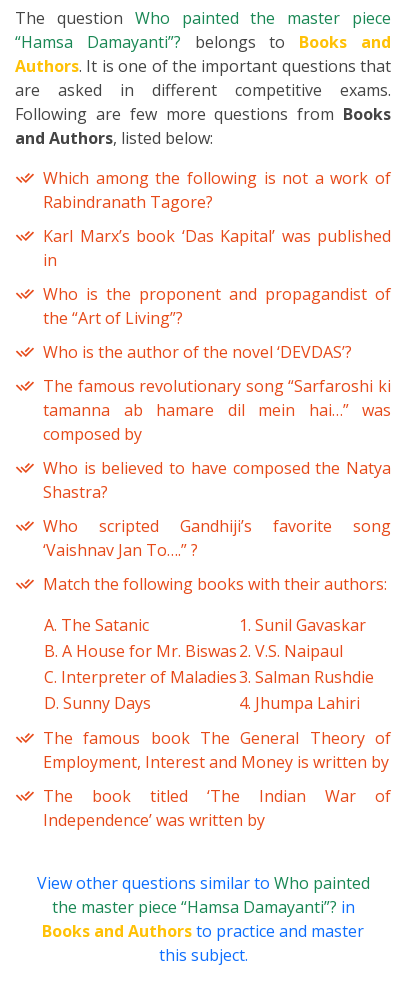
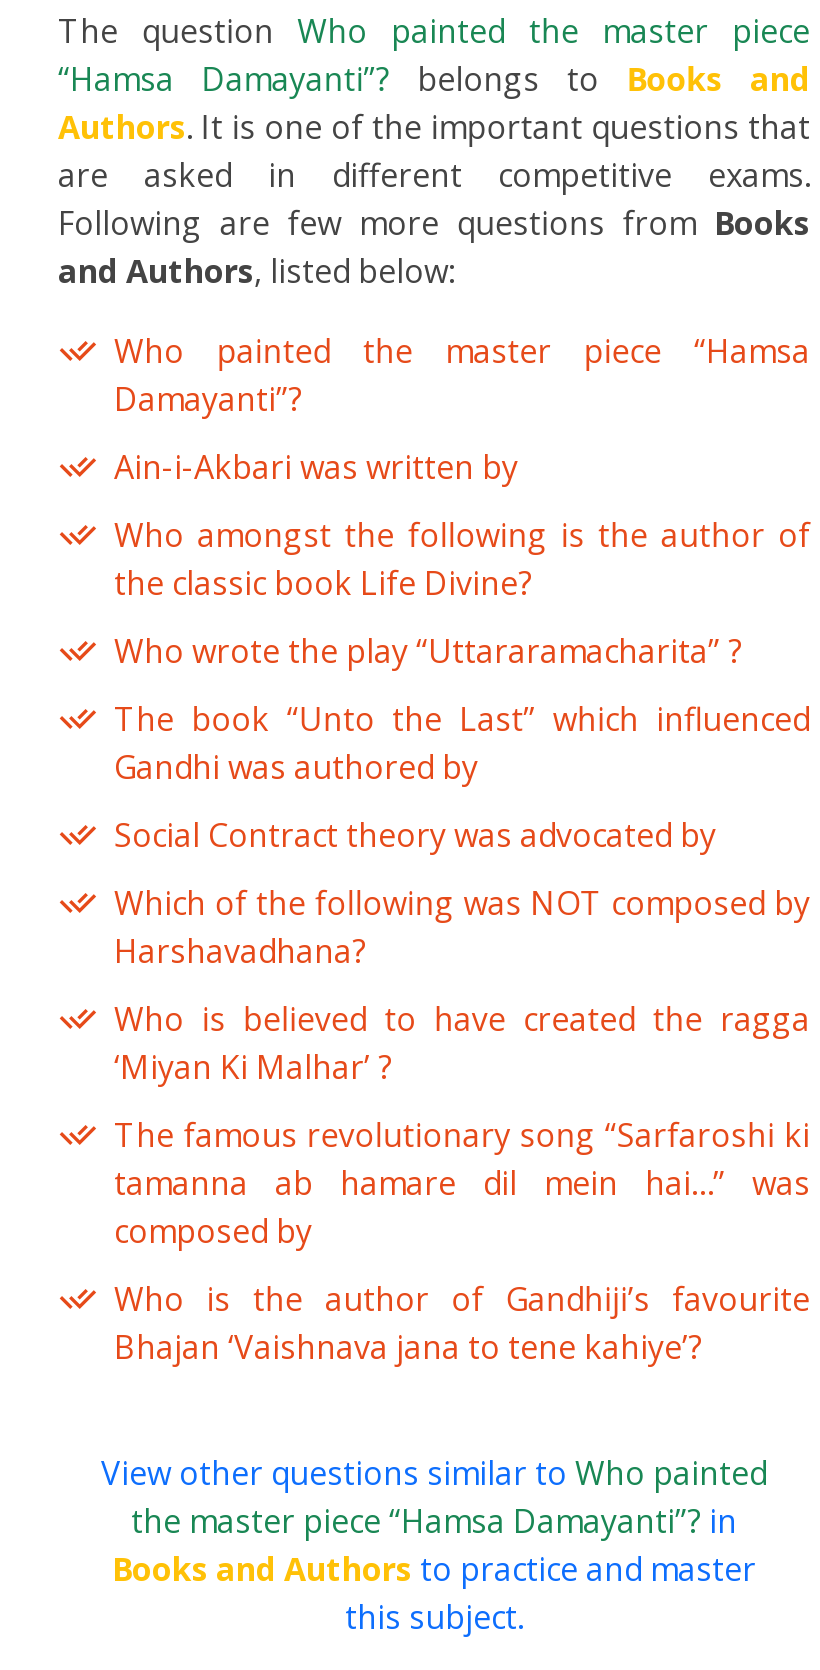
- Which among the following is not a work of
- Rabindranath Tagore?
- Karl Marx’s book ‘Das Kapital’ was published
- in
- Who is the proponent and propagandist of
- the “Art of Living”?
- Who is the author of the novel ‘DEVDAS’?
+ Who painted the master piece “Hamsa
+ Damayanti”?
+ Ain-i-Akbari was written by
+ Who amongst the following is the author of
+ the classic book Life Divine?
+ Who wrote the play “Uttararamacharita” ?
+ The book “Unto the Last” which influenced
+ Gandhi was authored by
+ Social Contract theory was advocated by
+ Which of the following was NOT composed by
+ Harshavadhana?
+ Who is believed to have created the ragga
+ ‘Miyan Ki Malhar’ ?

moved down: The famous revolutionary song “Sarfaroshi ki | tamanna ab hamare dil mein hai…” was | composed by

- Who is believed to have composed the Natya
- Shastra?
- Who scripted Gandhiji’s favorite song
- ‘Vaishnav Jan To….” ?
- Match the following books with their authors:
- A. The Satanic
- 1. Sunil Gavaskar
- B. A House for Mr. Biswas 2. V.S. Naipaul
- C. Interpreter of Maladies 3. Salman Rushdie
- D. Sunny Days
- 4. Jhumpa Lahiri
- The famous book The General Theory of
- Employment, Interest and Money is written by
- The book titled ‘The Indian War of
- Independence’ was written by
+ Who is the author of Gandhiji’s favourite
+ Bhajan ‘Vaishnava jana to tene kahiye’?
